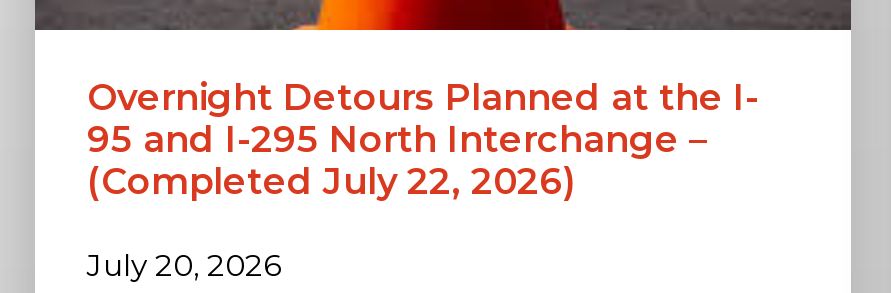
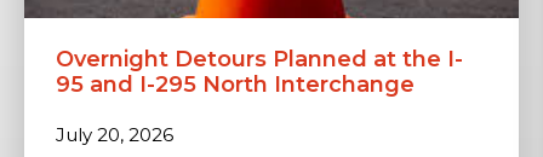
- 95 and I-295 North Interchange –
- (Completed July 22, 2026)
+ 95 and I-295 North Interchange
